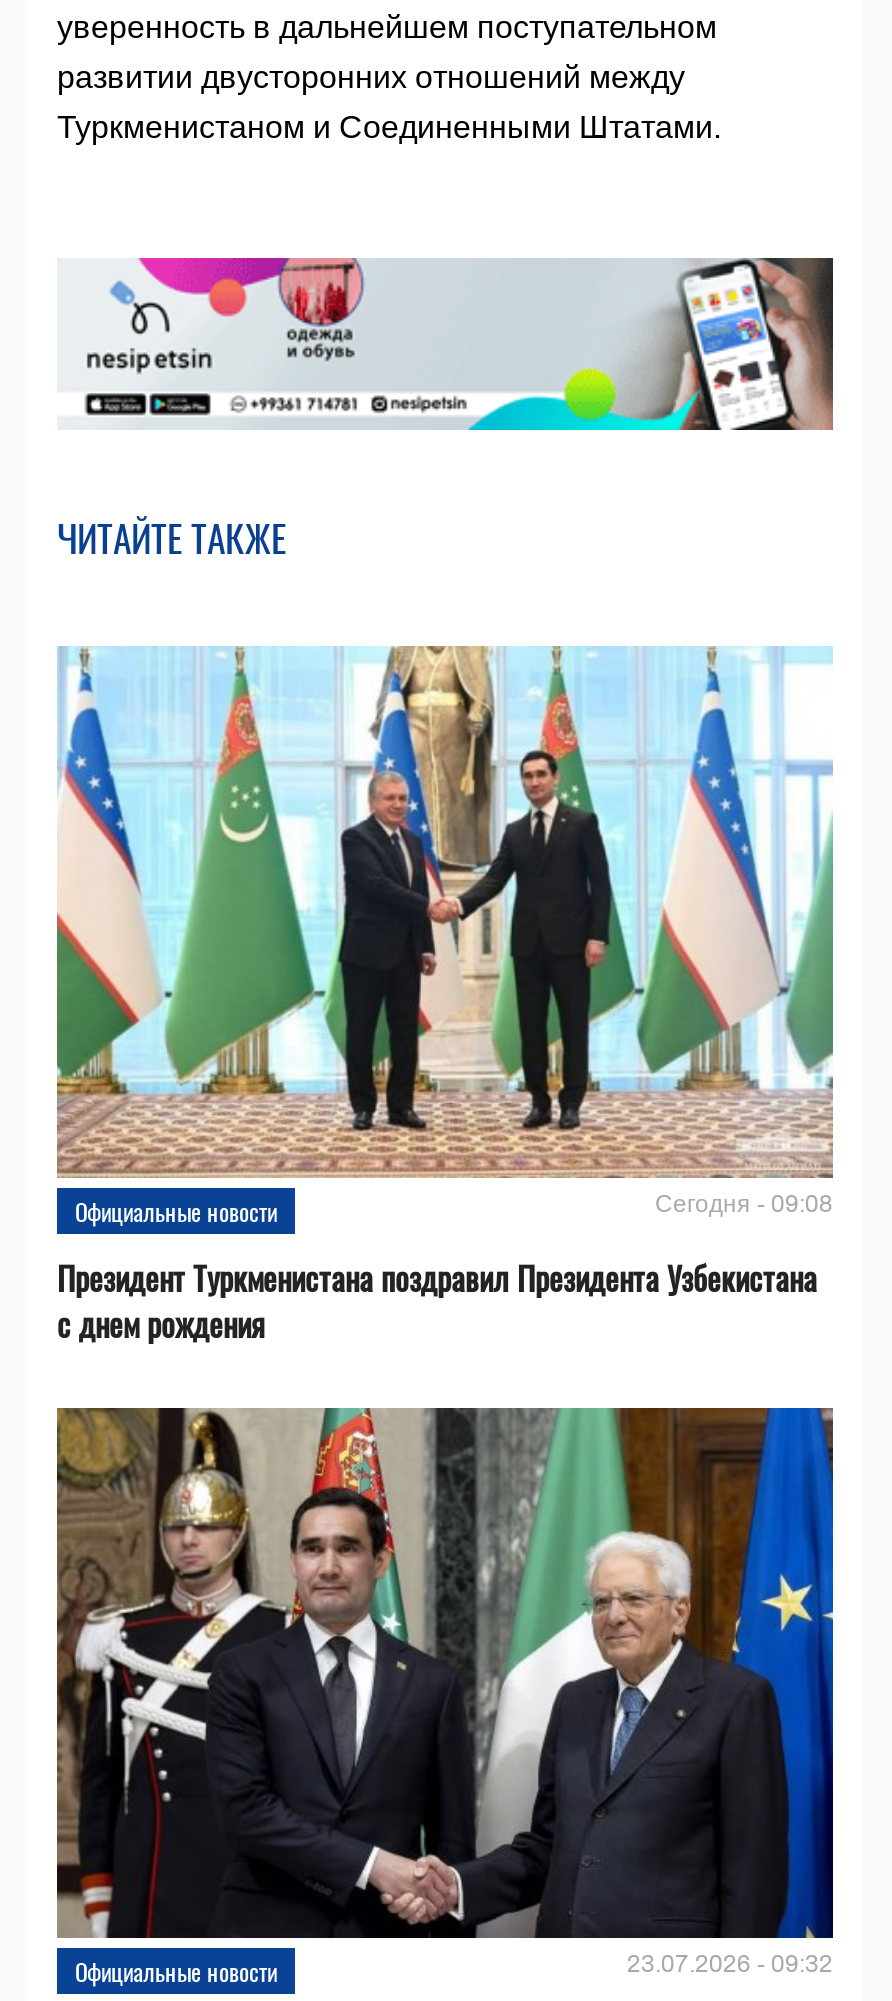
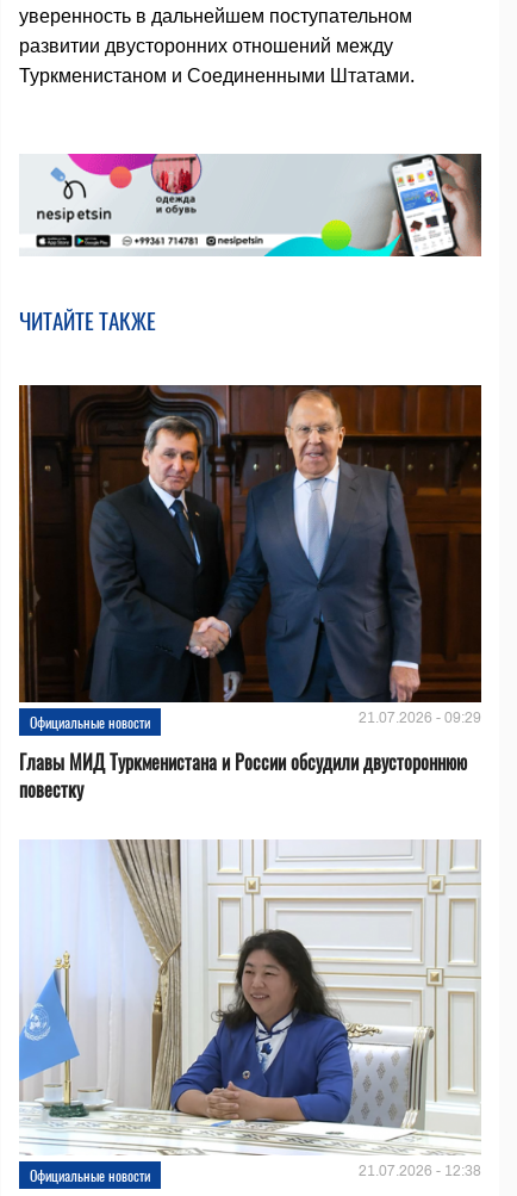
- [image]
- Сегодня - 09:08
+ [image]
+ 21.07.2026 - 09:29

- Президент Туркменистана поздравил Президента Узбекистана
- с днем рождения
+ Главы МИД Туркменистана и России обсудили двустороннюю
+ повестку

- [image]
- 23.07.2026 - 09:32
+ [image]
+ 21.07.2026 - 12:38
